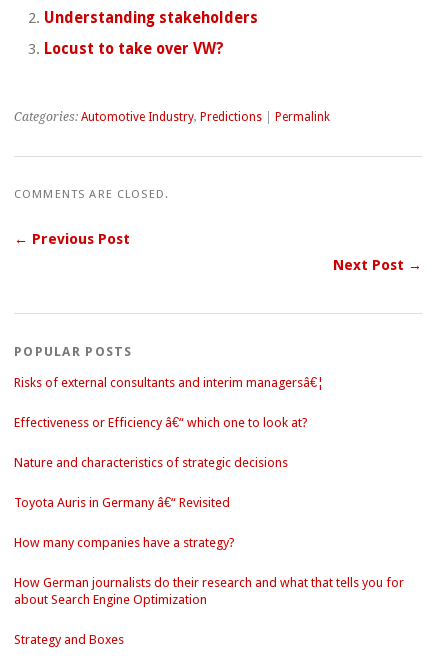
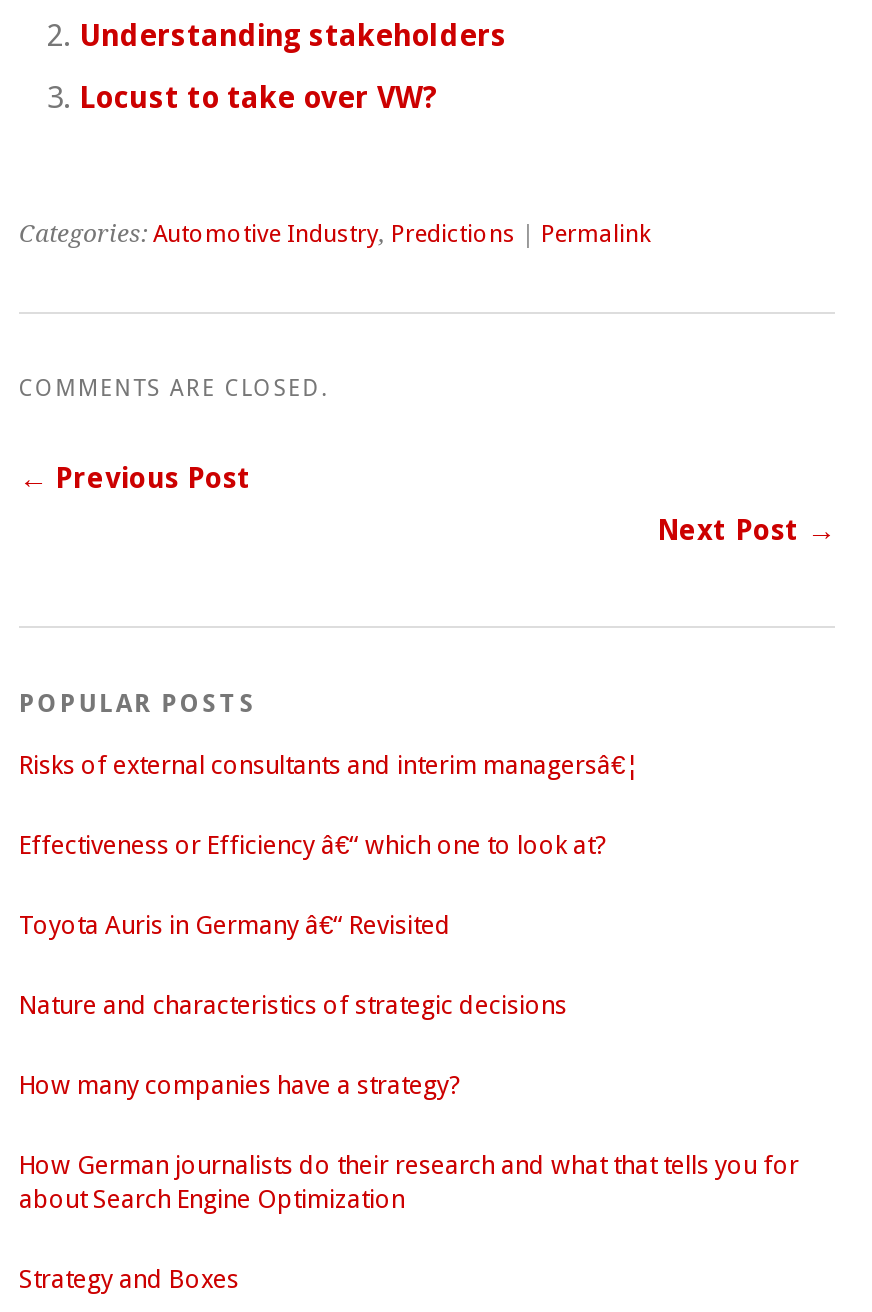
moved down: Nature and characteristics of strategic decisions

moved up: Toyota Auris in Germany â€“ Revisited
